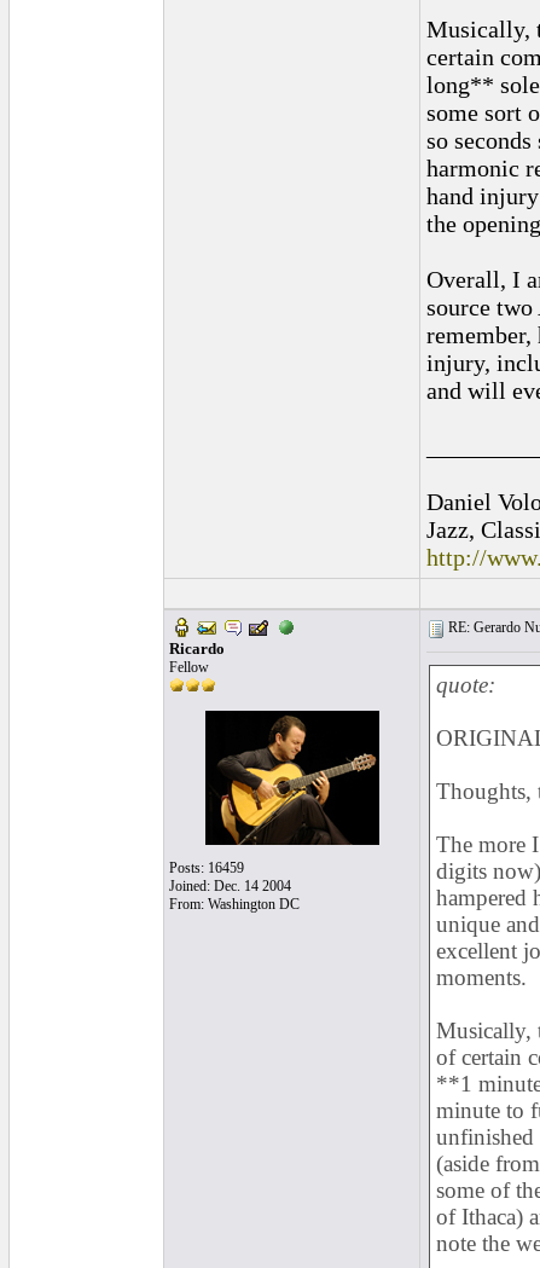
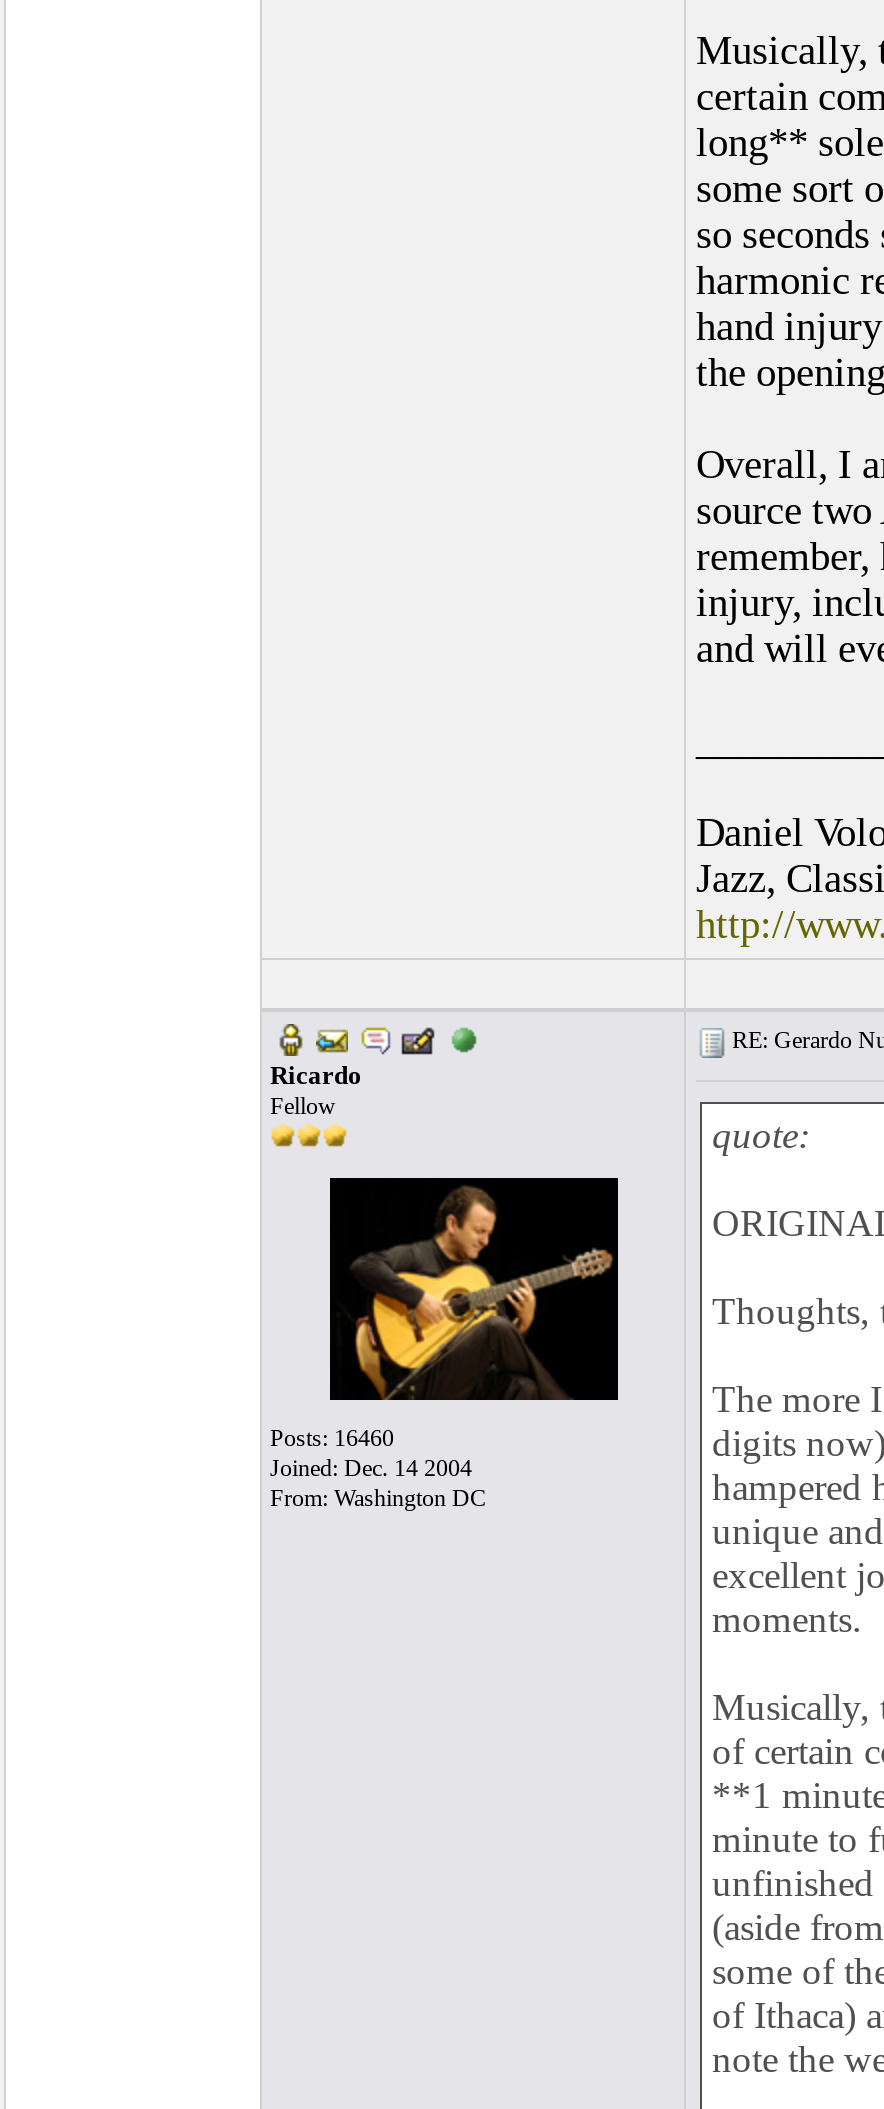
- Posts: 16459
+ Posts: 16460
